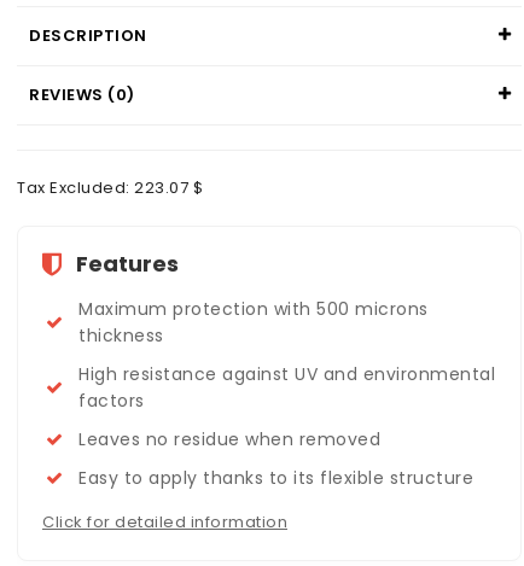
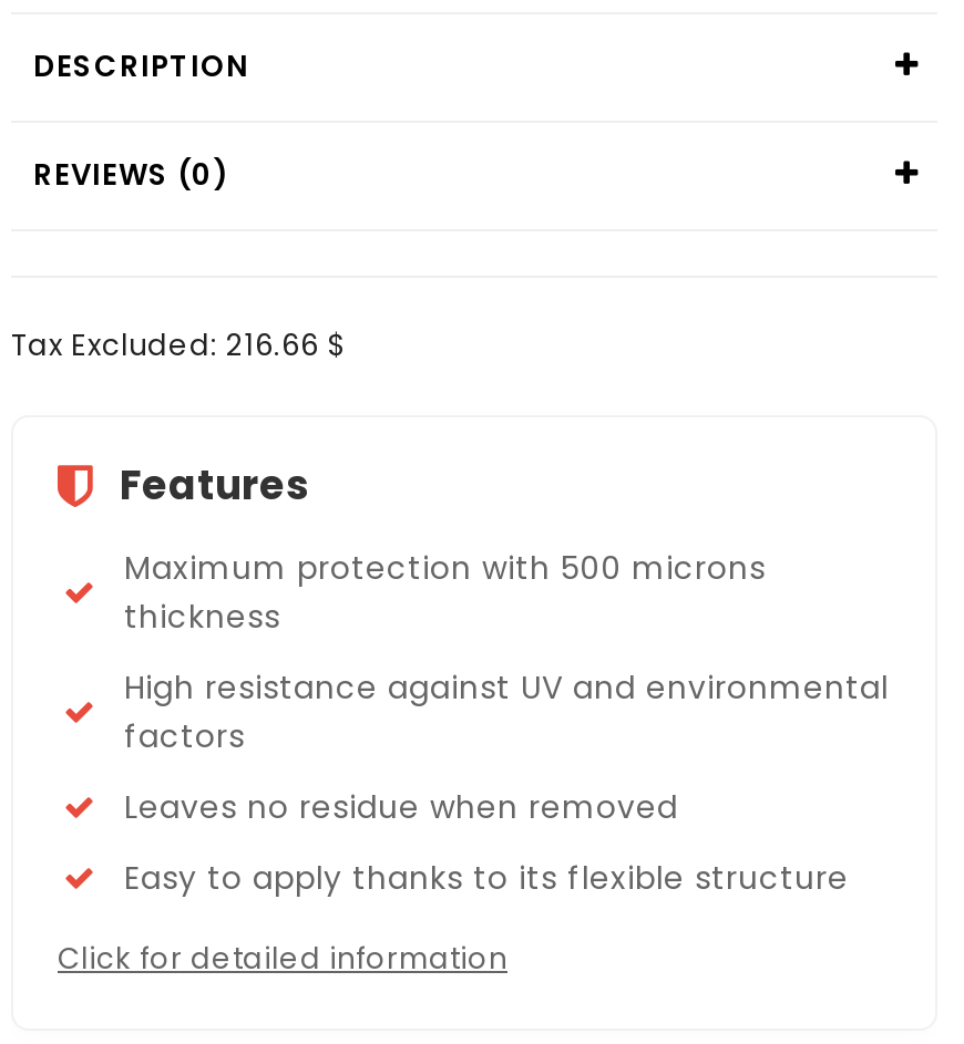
- Tax Excluded: 223.07 $
+ Tax Excluded: 216.66 $
